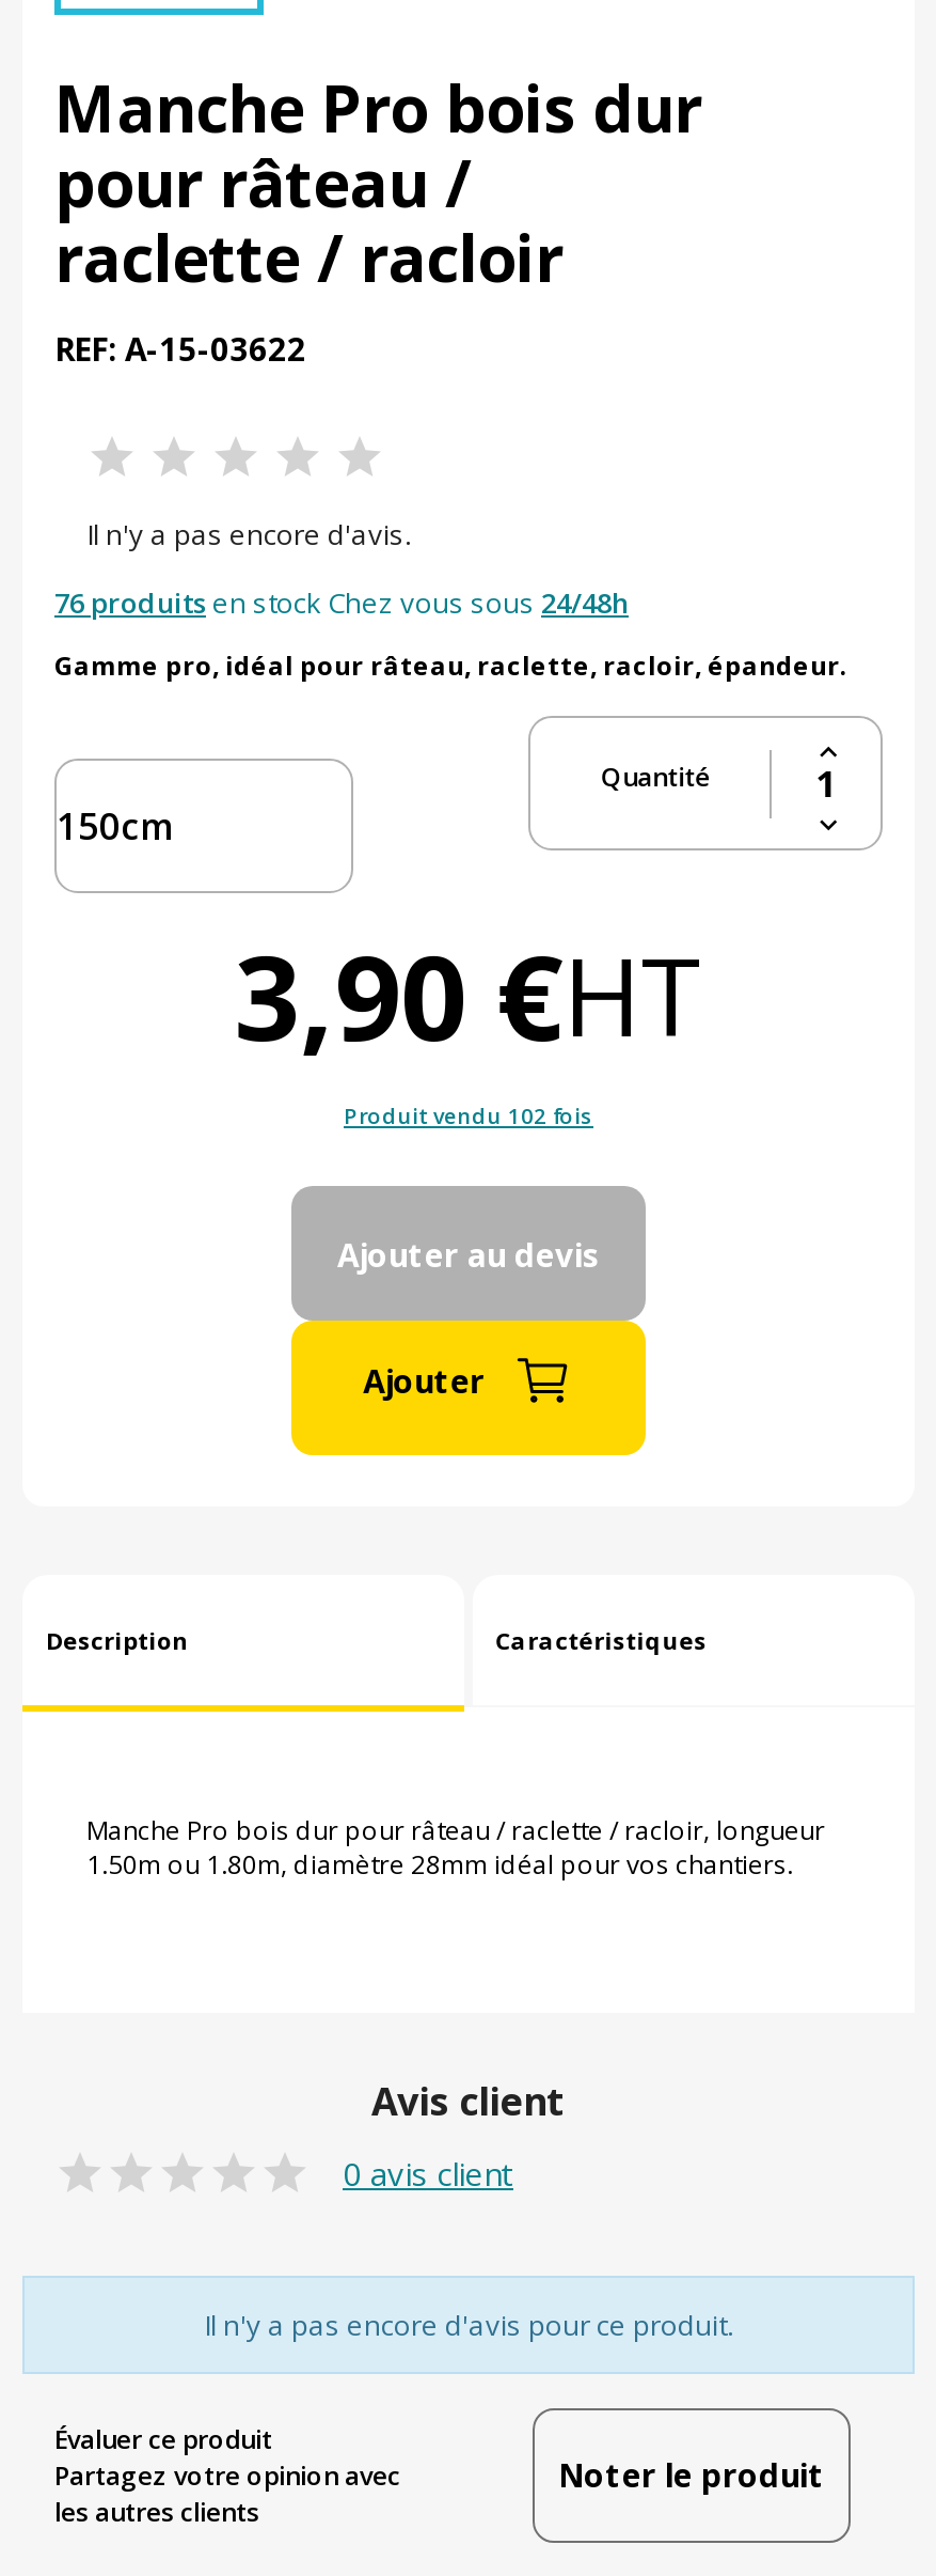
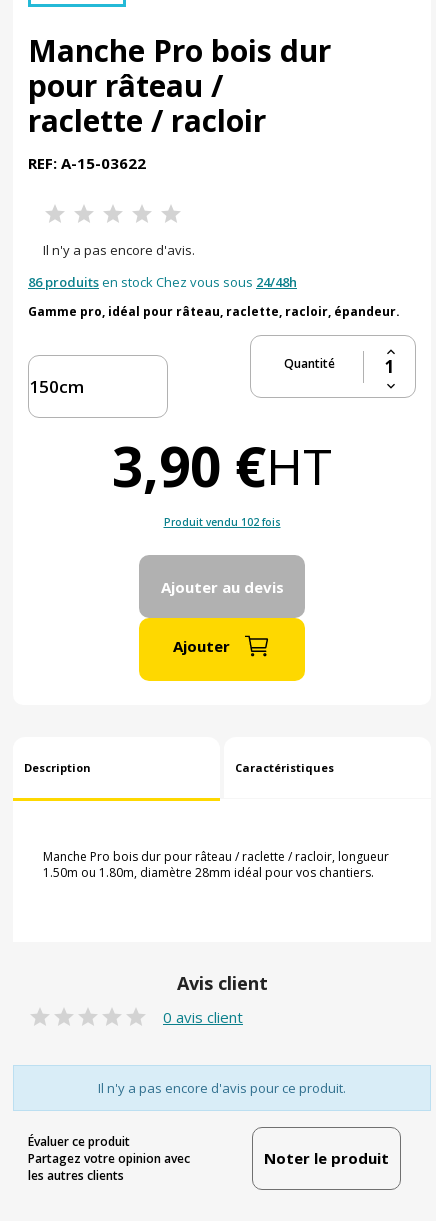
- 76 produits en stock Chez vous sous 24/48h
+ 86 produits en stock Chez vous sous 24/48h
